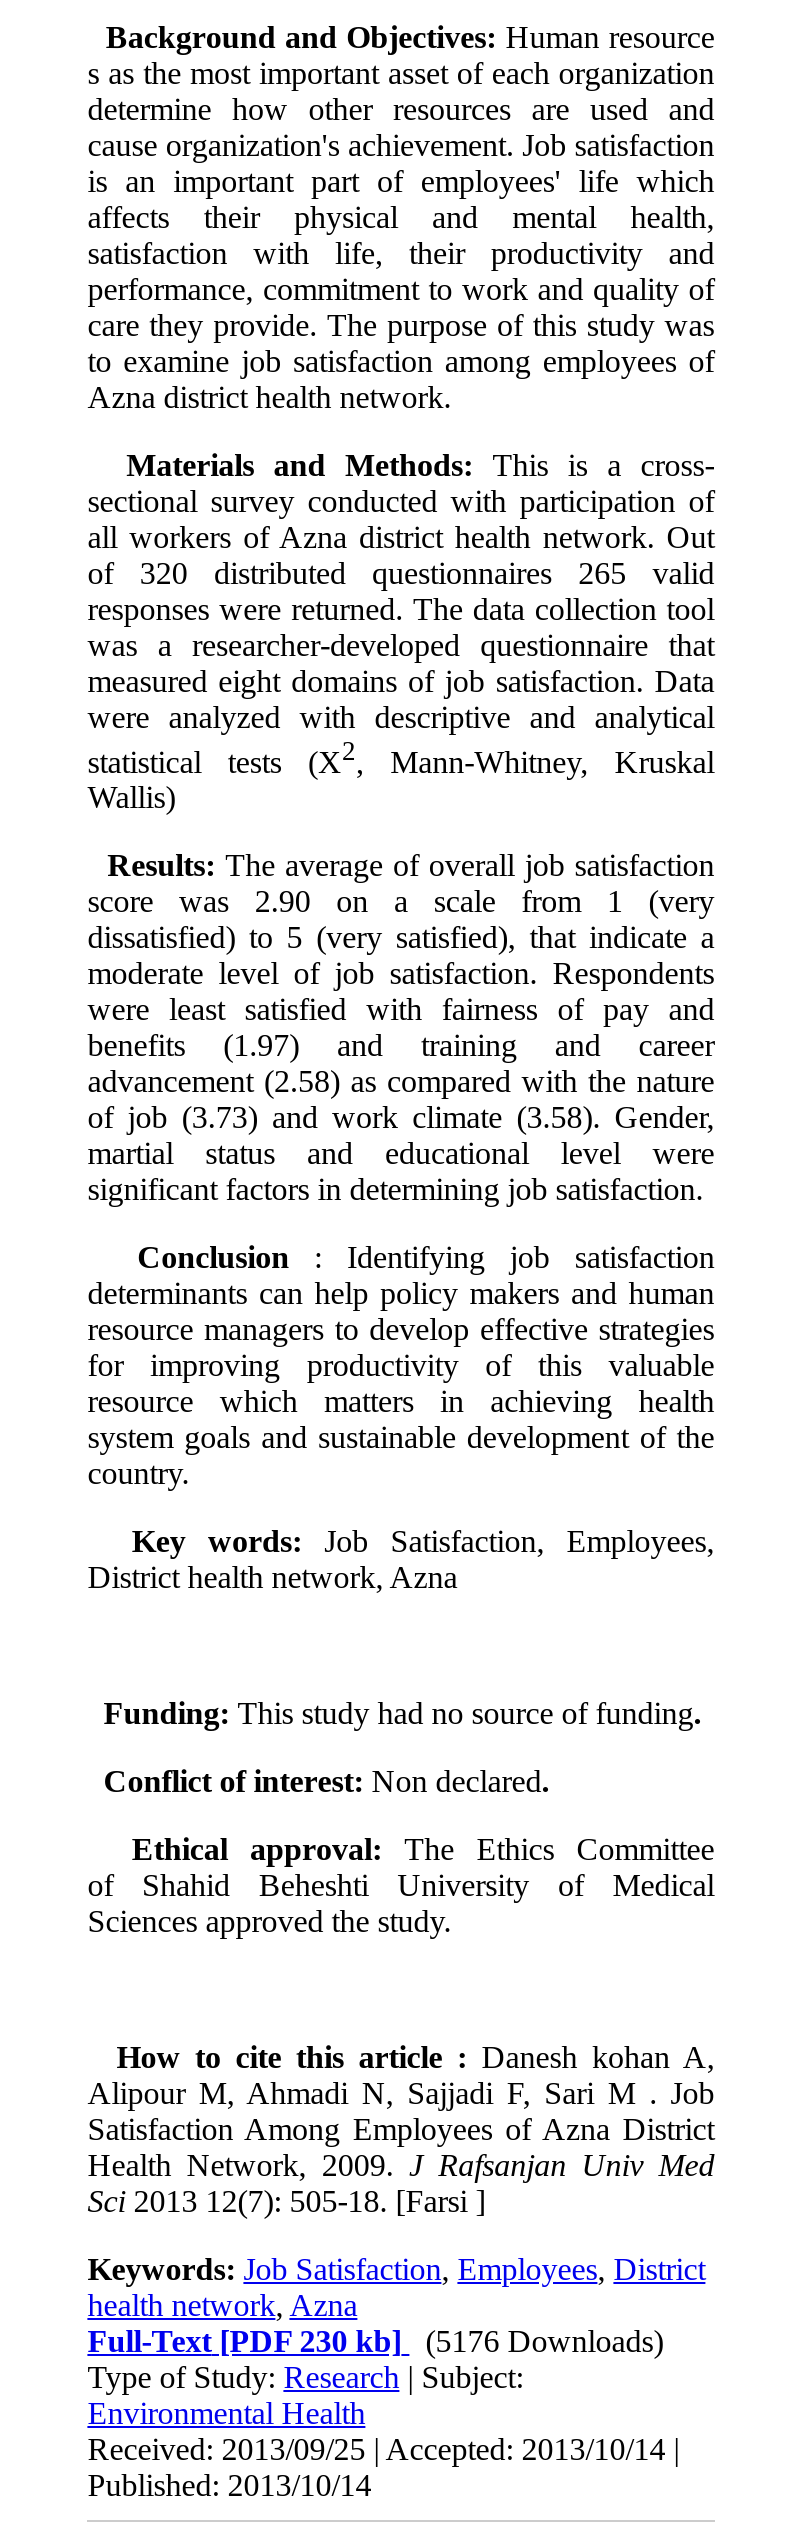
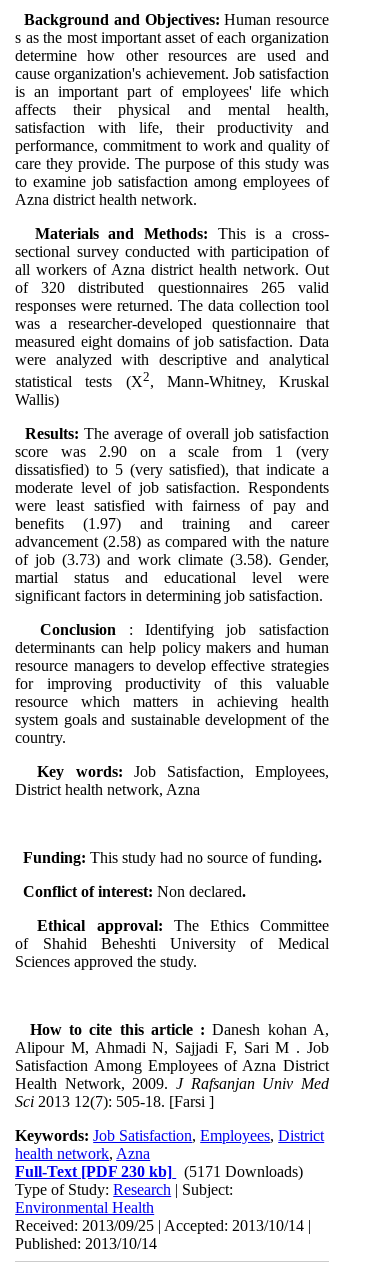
- Full-Text [PDF 230 kb] (5176 Downloads)
+ Full-Text [PDF 230 kb] (5171 Downloads)
